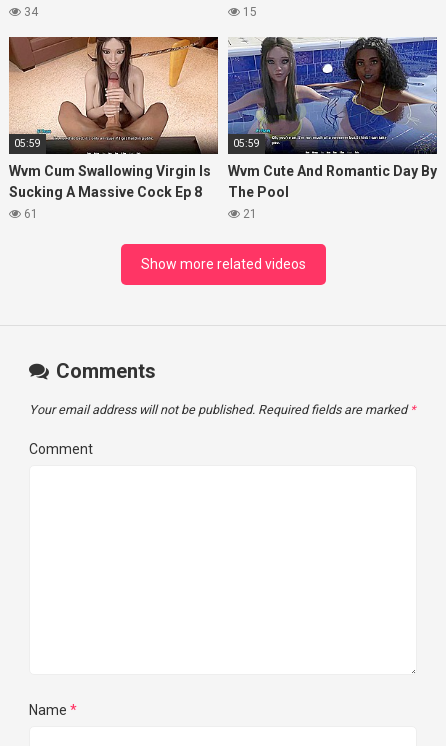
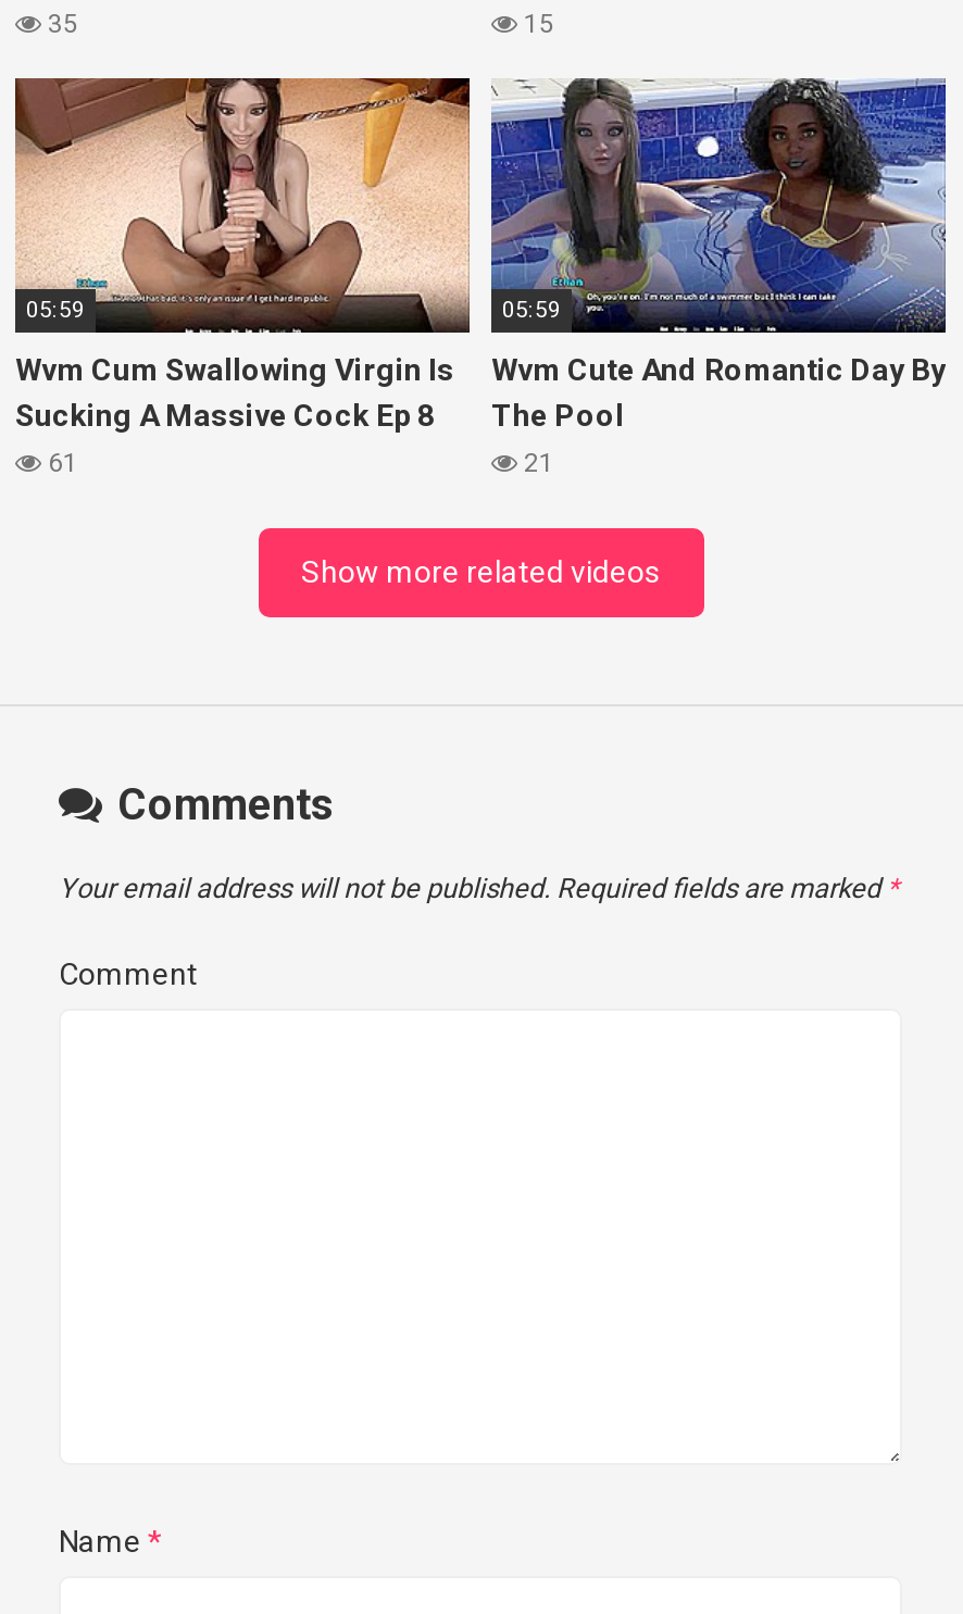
- 34
+ 35
